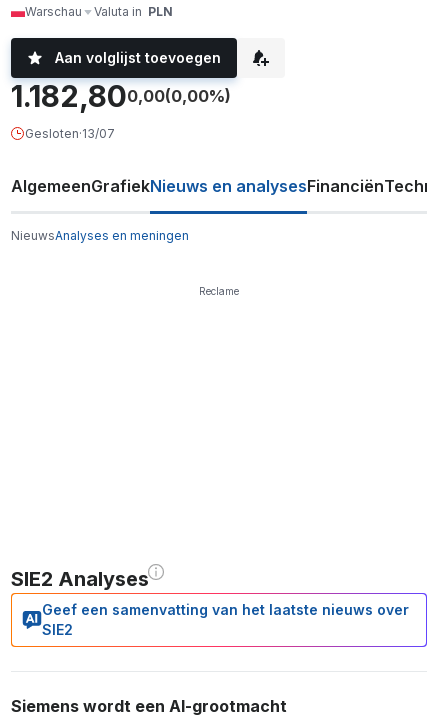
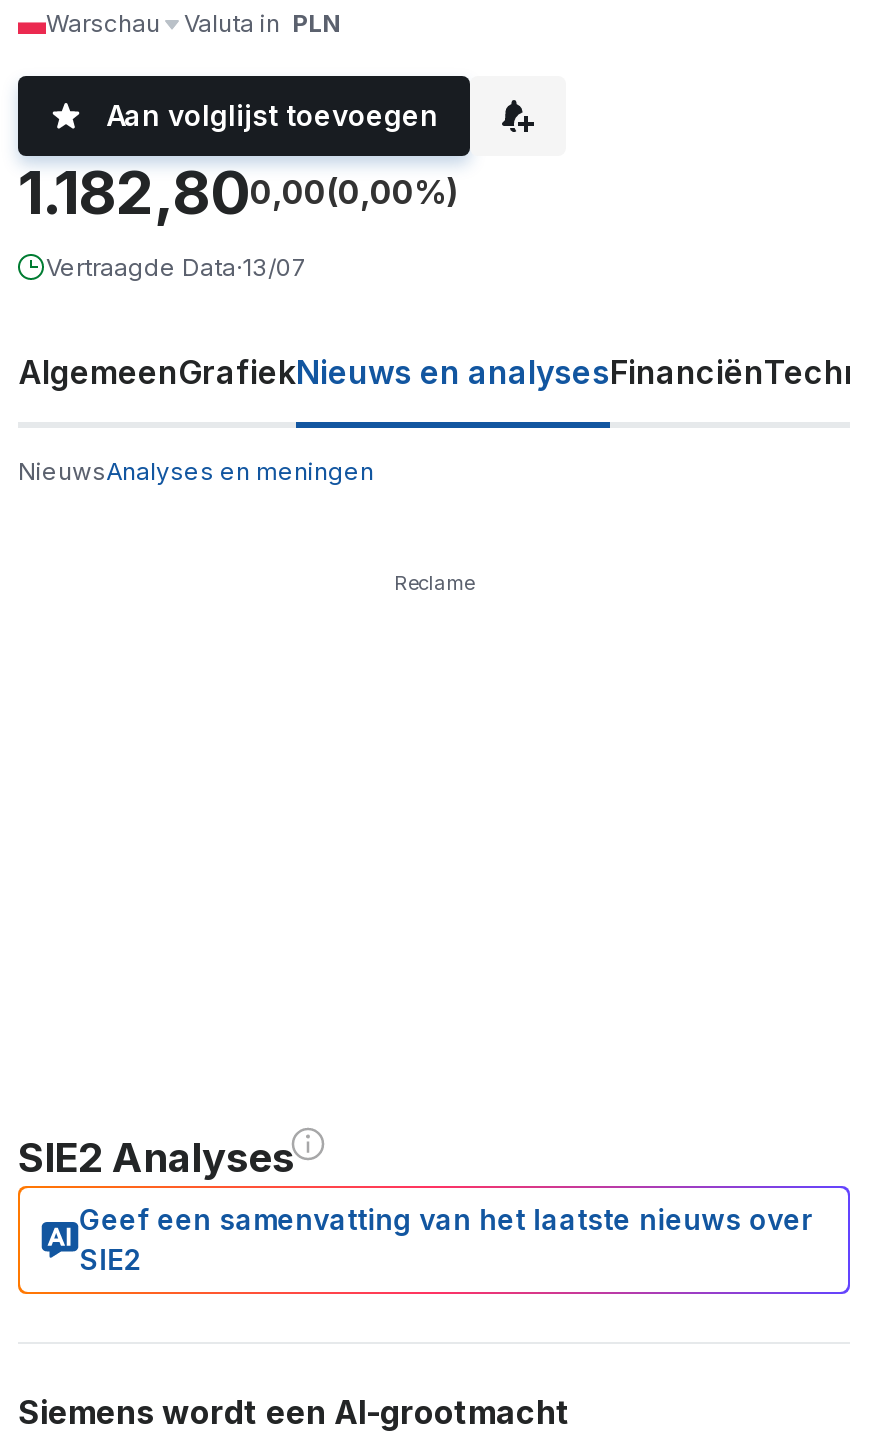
- Gesloten·13/07
+ Vertraagde Data·13/07
